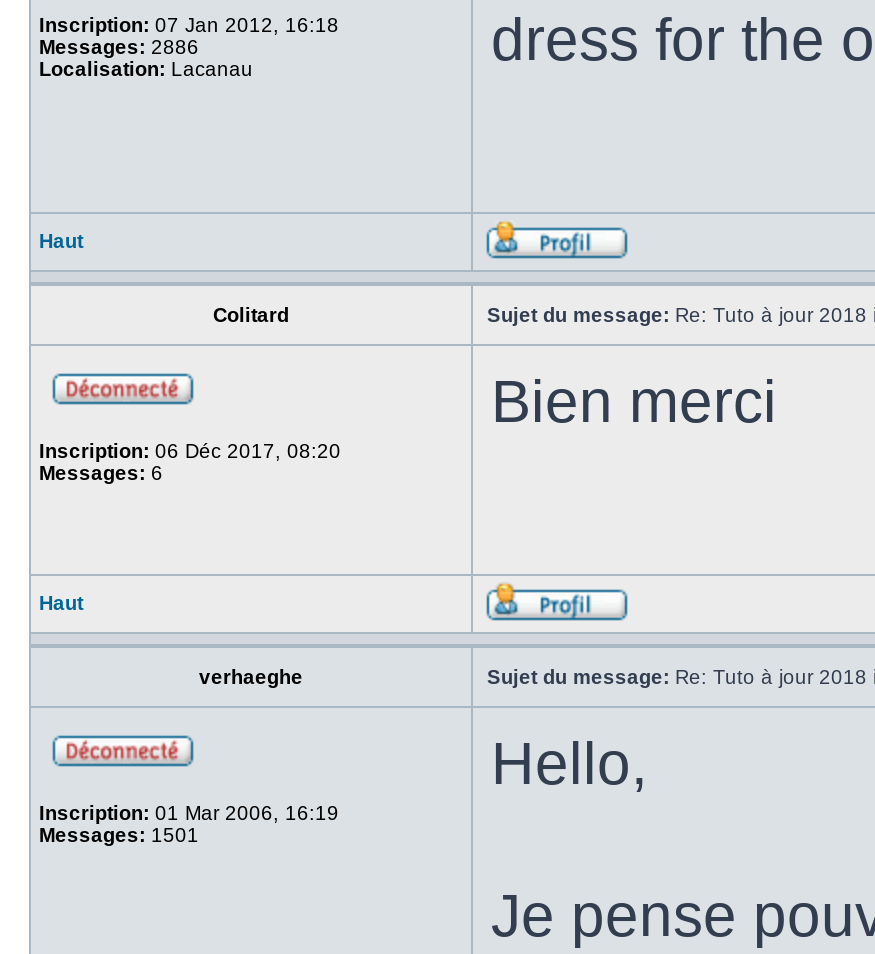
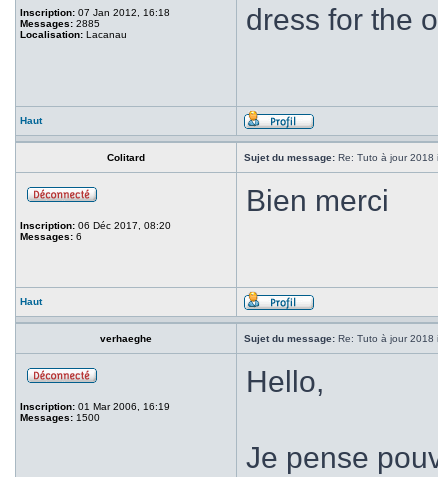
- Messages: 2886
+ Messages: 2885

- Messages: 1501
+ Messages: 1500
